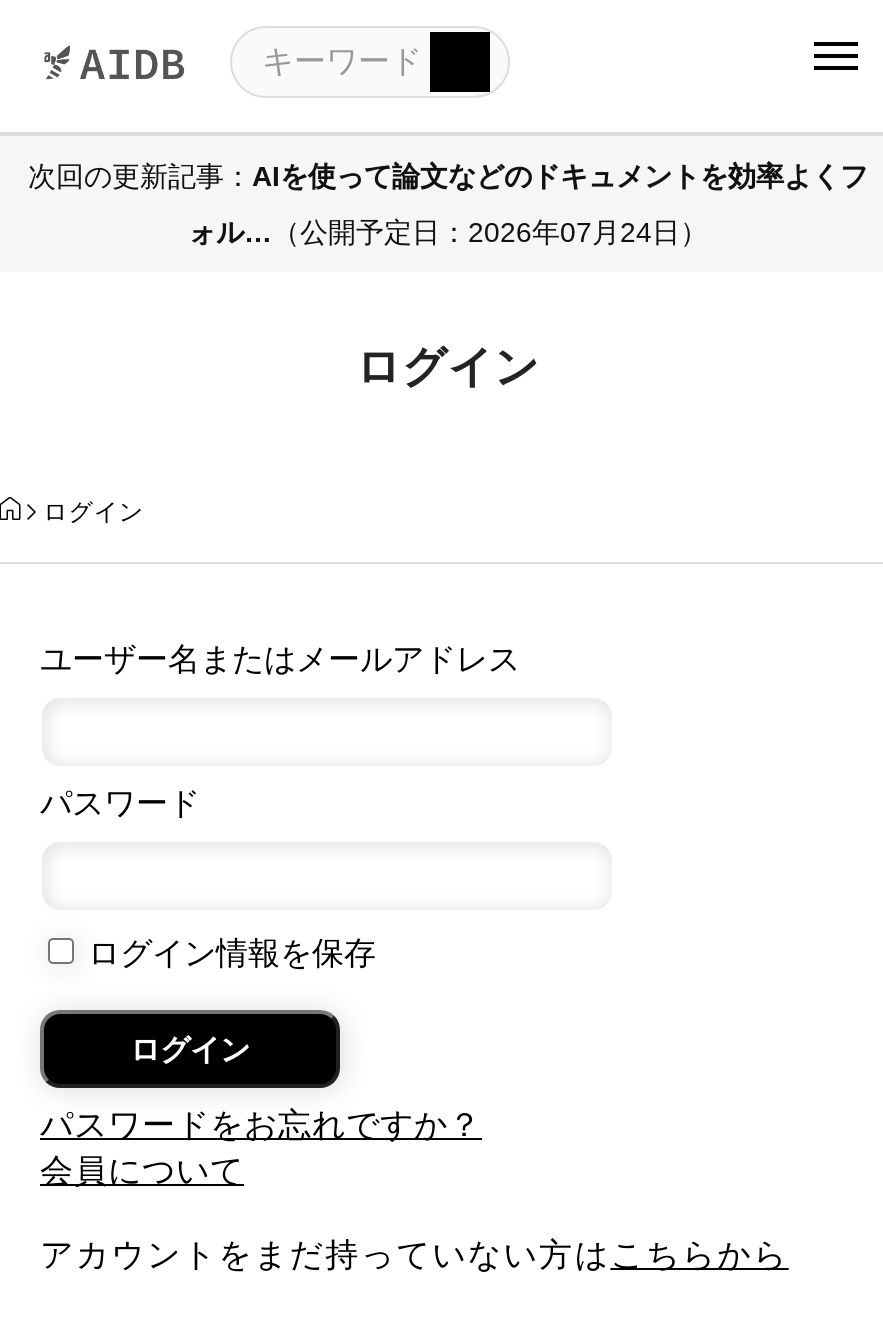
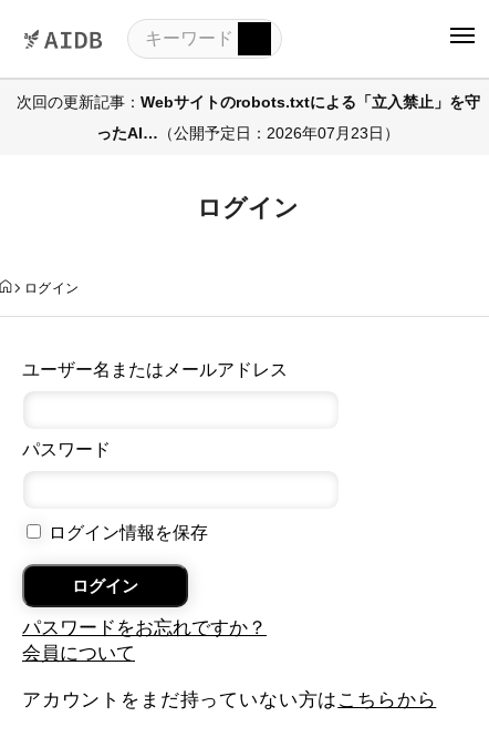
- 次回の更新記事：AIを使って論文などのドキュメントを効率よくフ
+ 次回の更新記事：Webサイトのrobots.txtによる「立入禁止」を守

- ォル…（公開予定日：2026年07月24日）
+ ったAI…（公開予定日：2026年07月23日）
